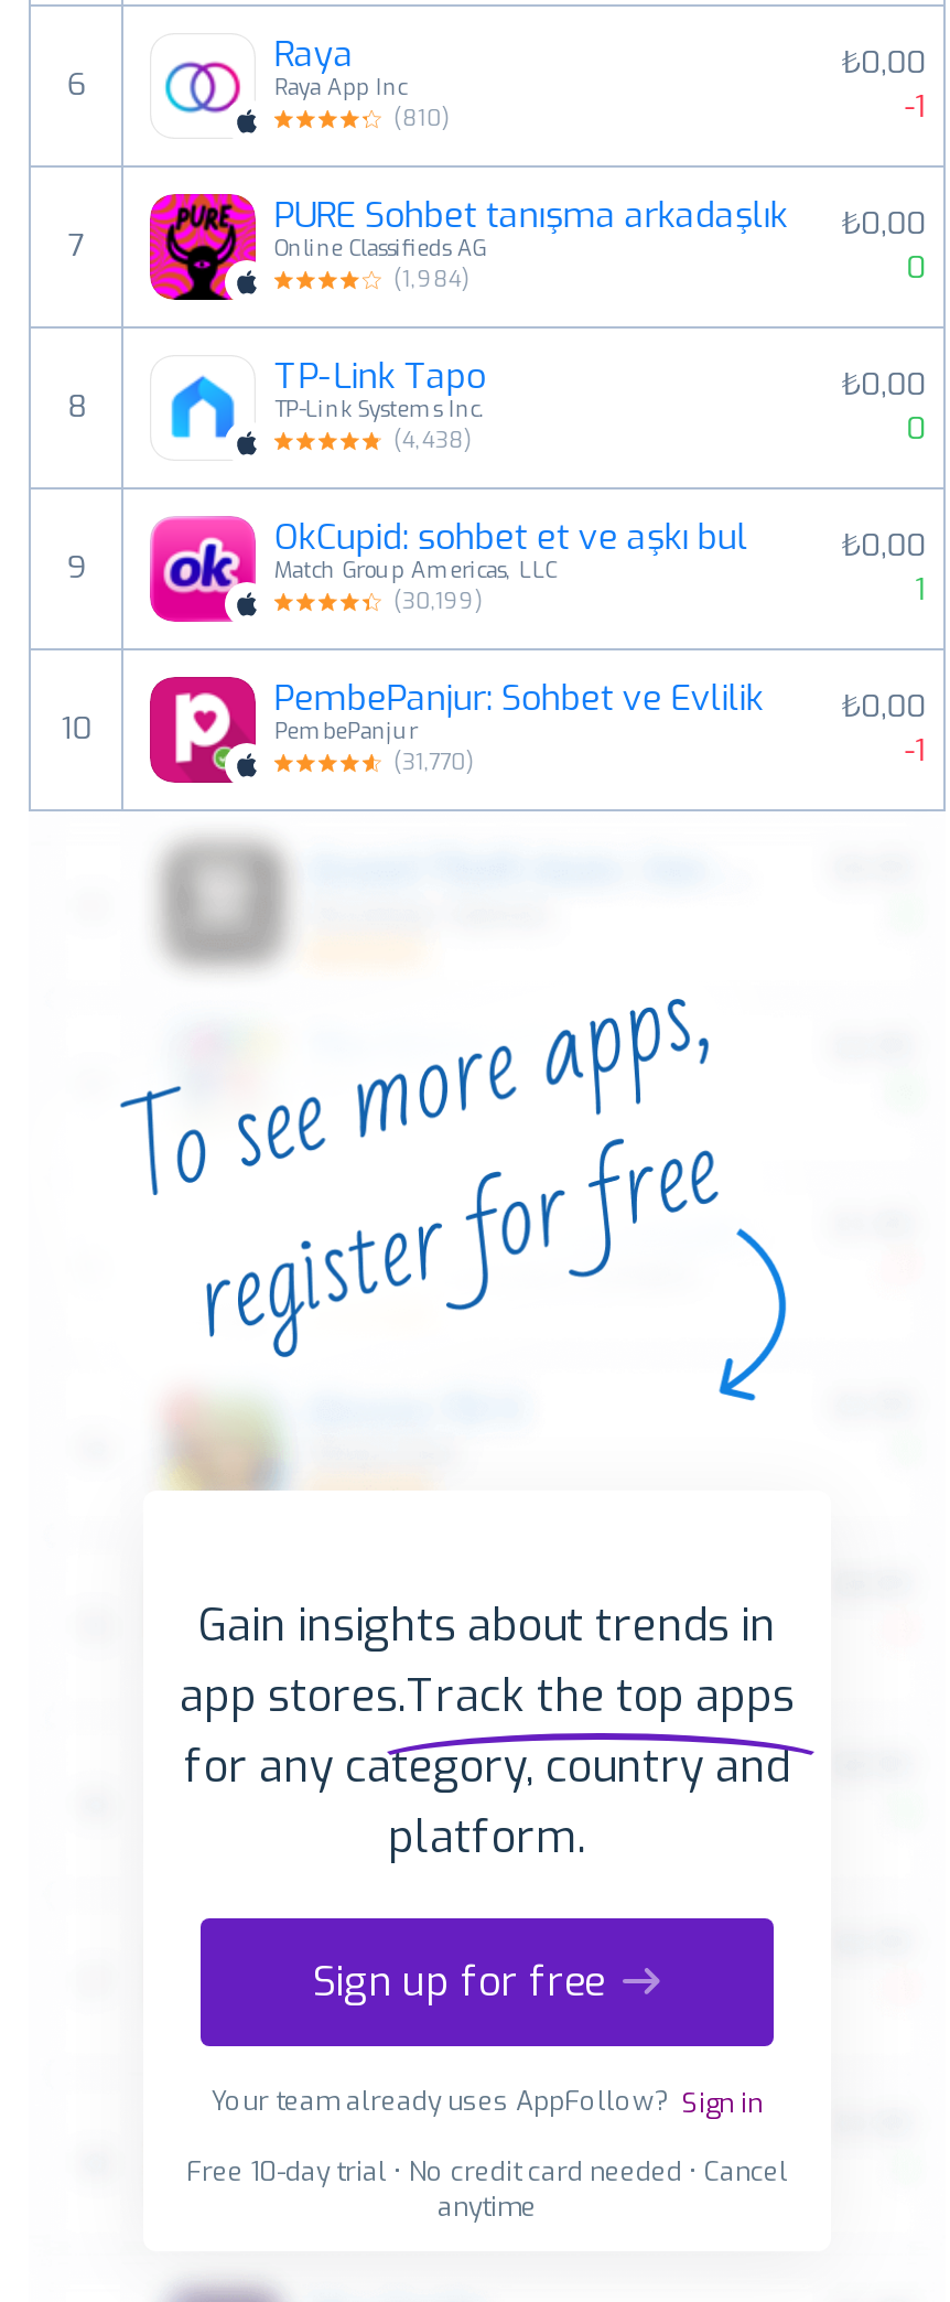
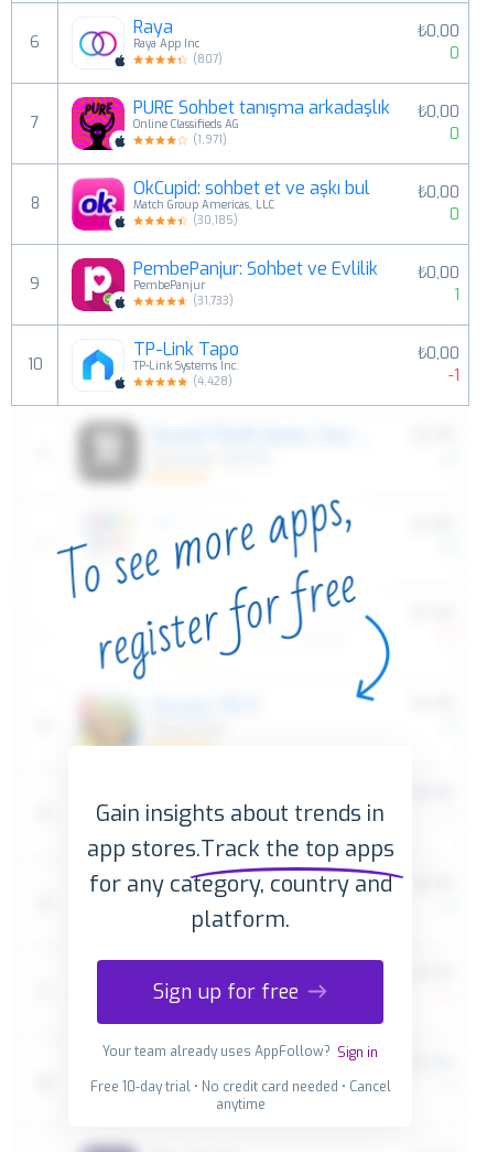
- -1
+ 0

- (810)
+ (807)

- (1,984)
+ (1,971)

moved down: [image] | TP-Link Tapo | TP-Link Systems Inc.

- (4,438)
+ (30,185)

moved up: [image] | OkCupid: sohbet et ve aşkı bul | Match Group Americas, LLC

- (30,199)
+ (31,733)

moved up: [image] | PembePanjur: Sohbet ve Evlilik | PembePanjur

- (31,770)
+ (4,428)
